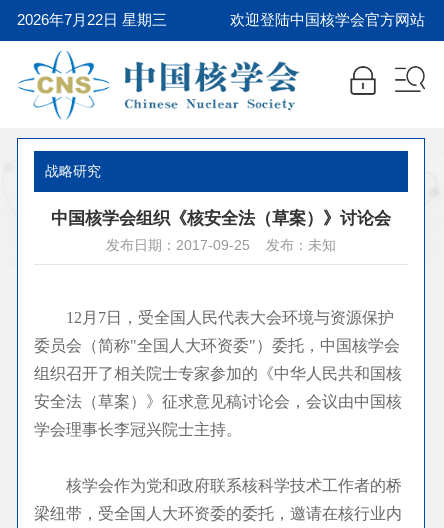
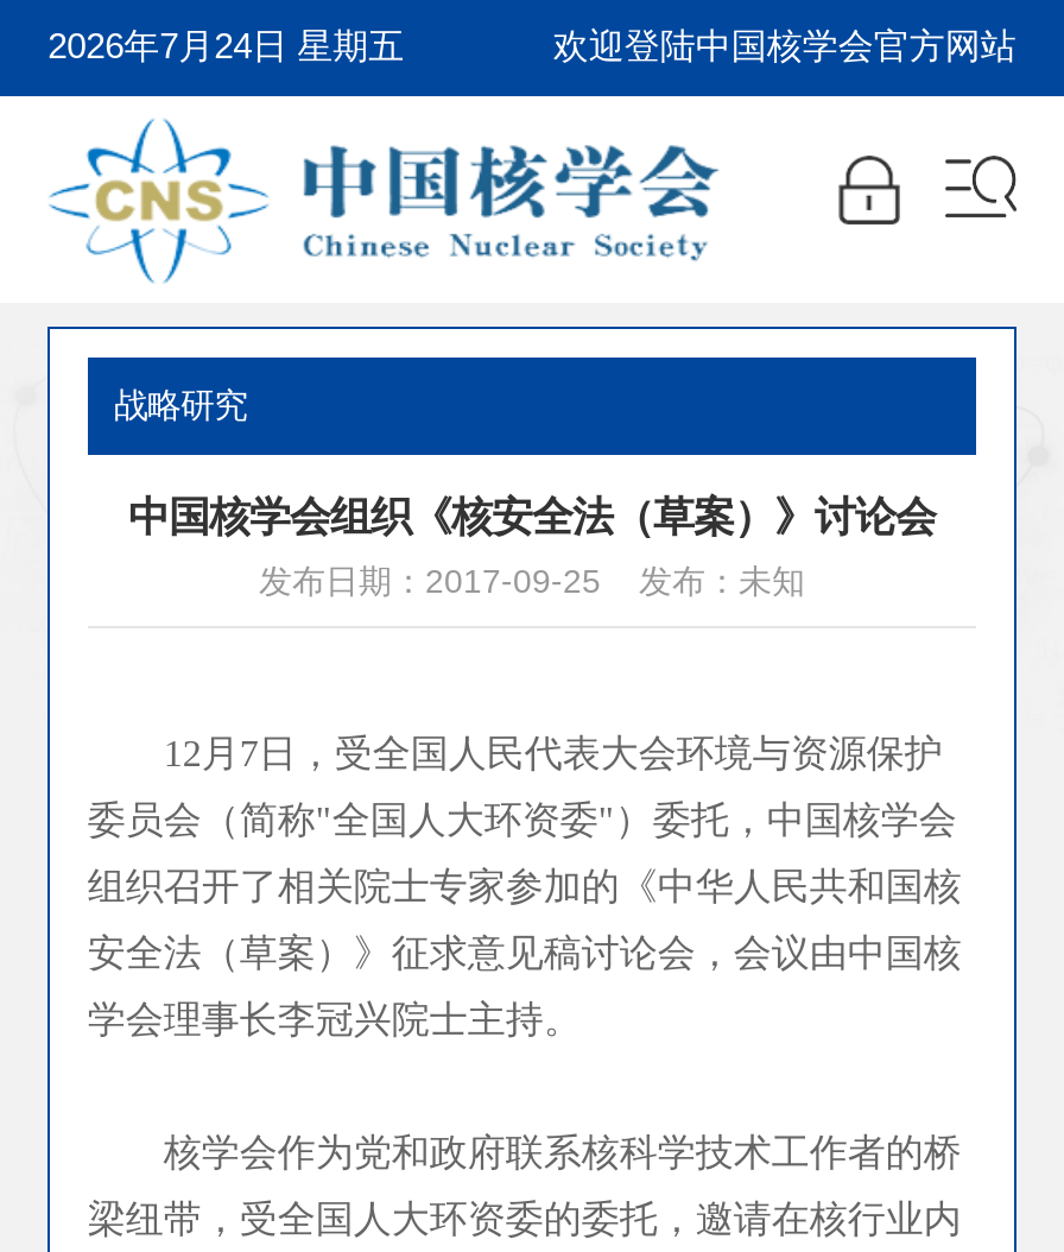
- 2026年7月22日 星期三
+ 2026年7月24日 星期五
